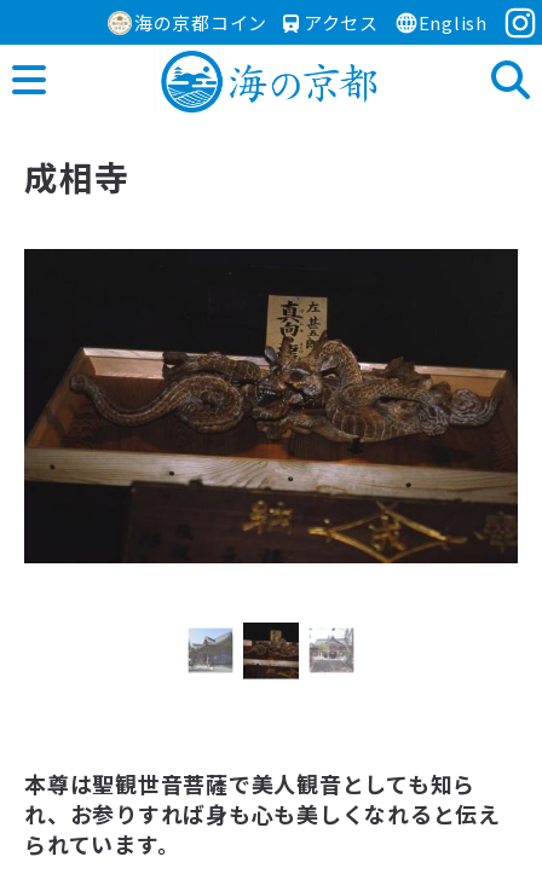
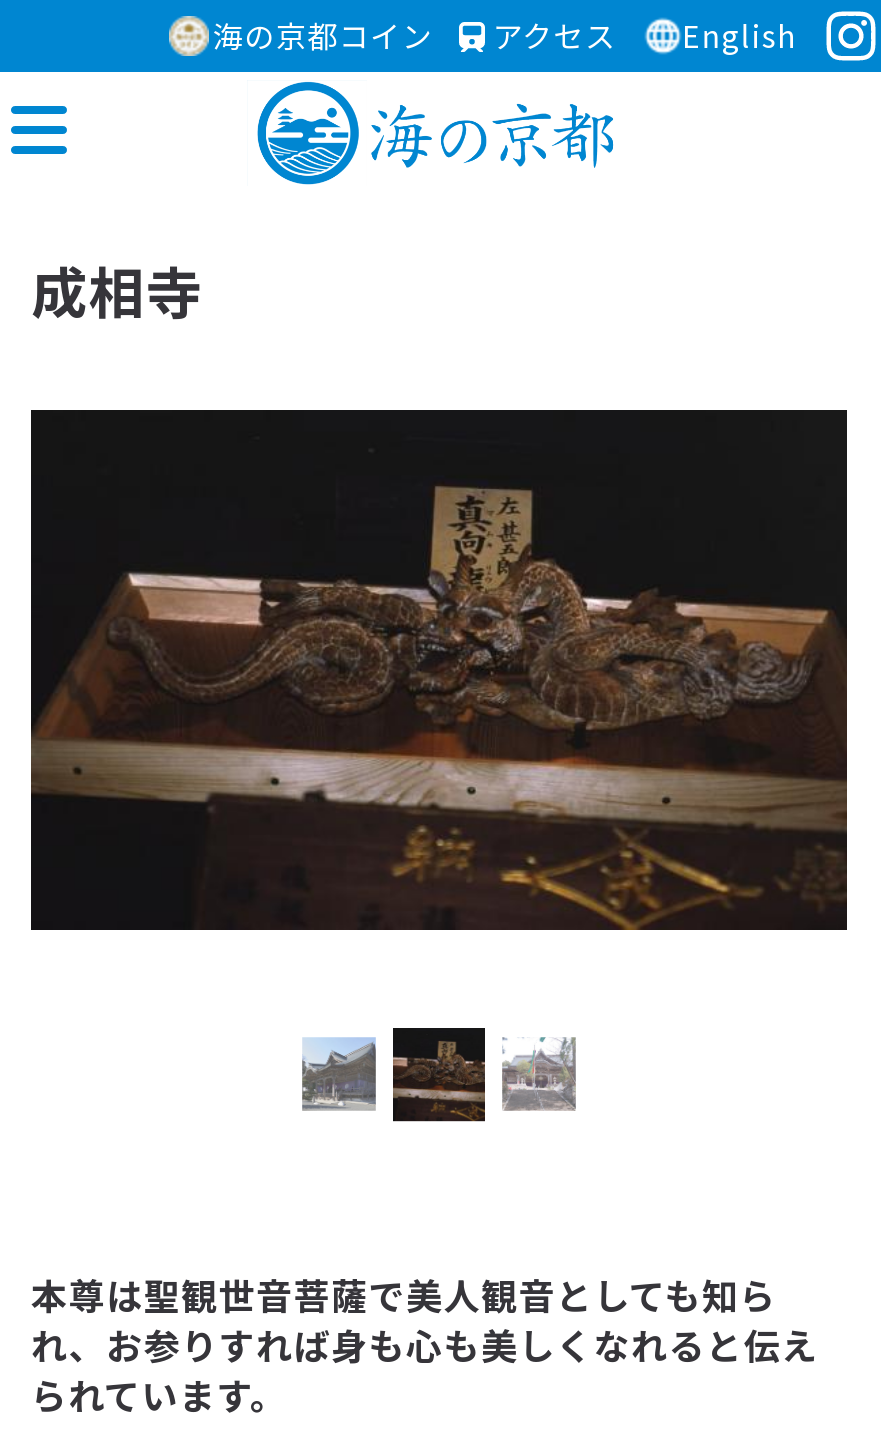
- [image]
